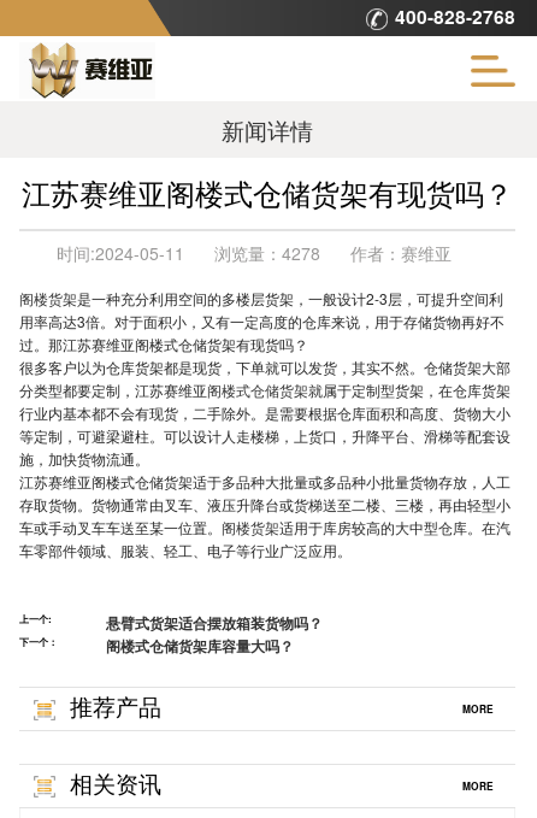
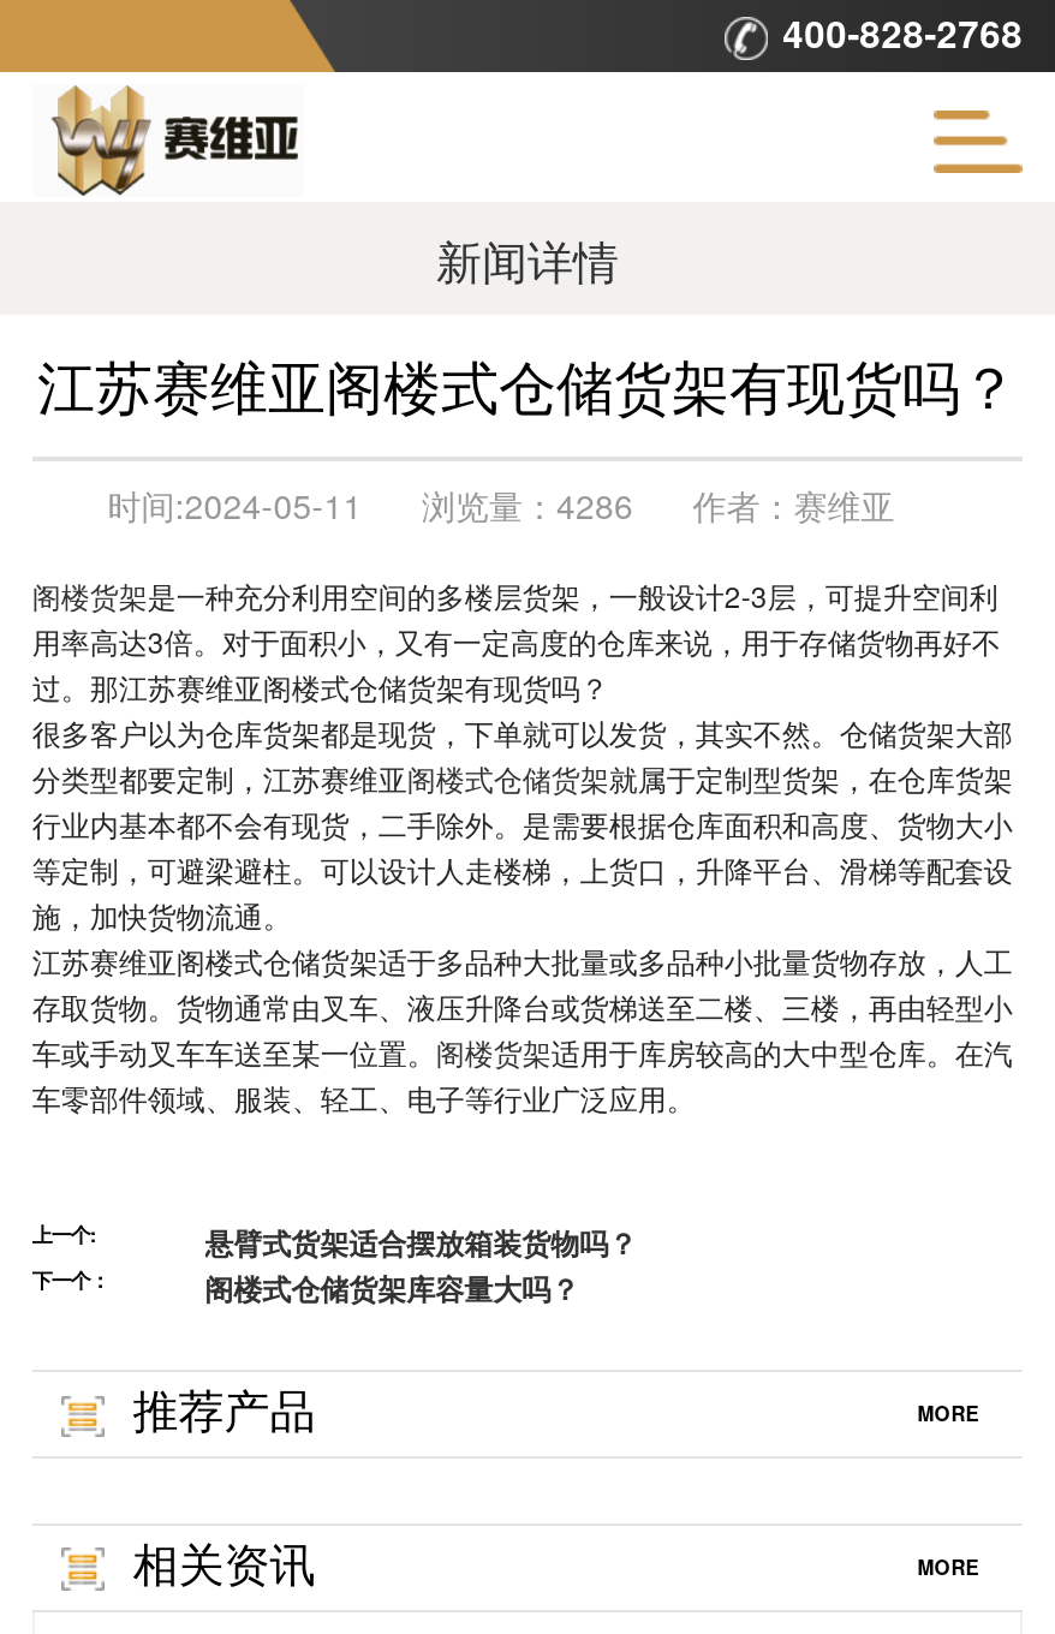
- 时间:2024-05-11 浏览量：4278 作者：赛维亚
+ 时间:2024-05-11 浏览量：4286 作者：赛维亚
